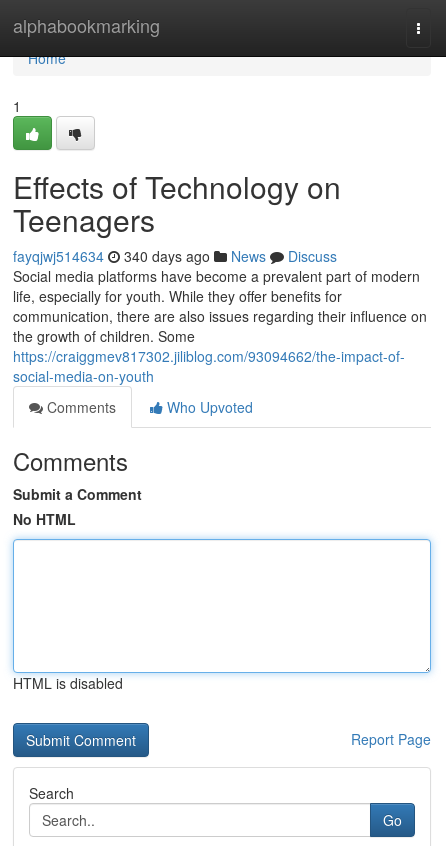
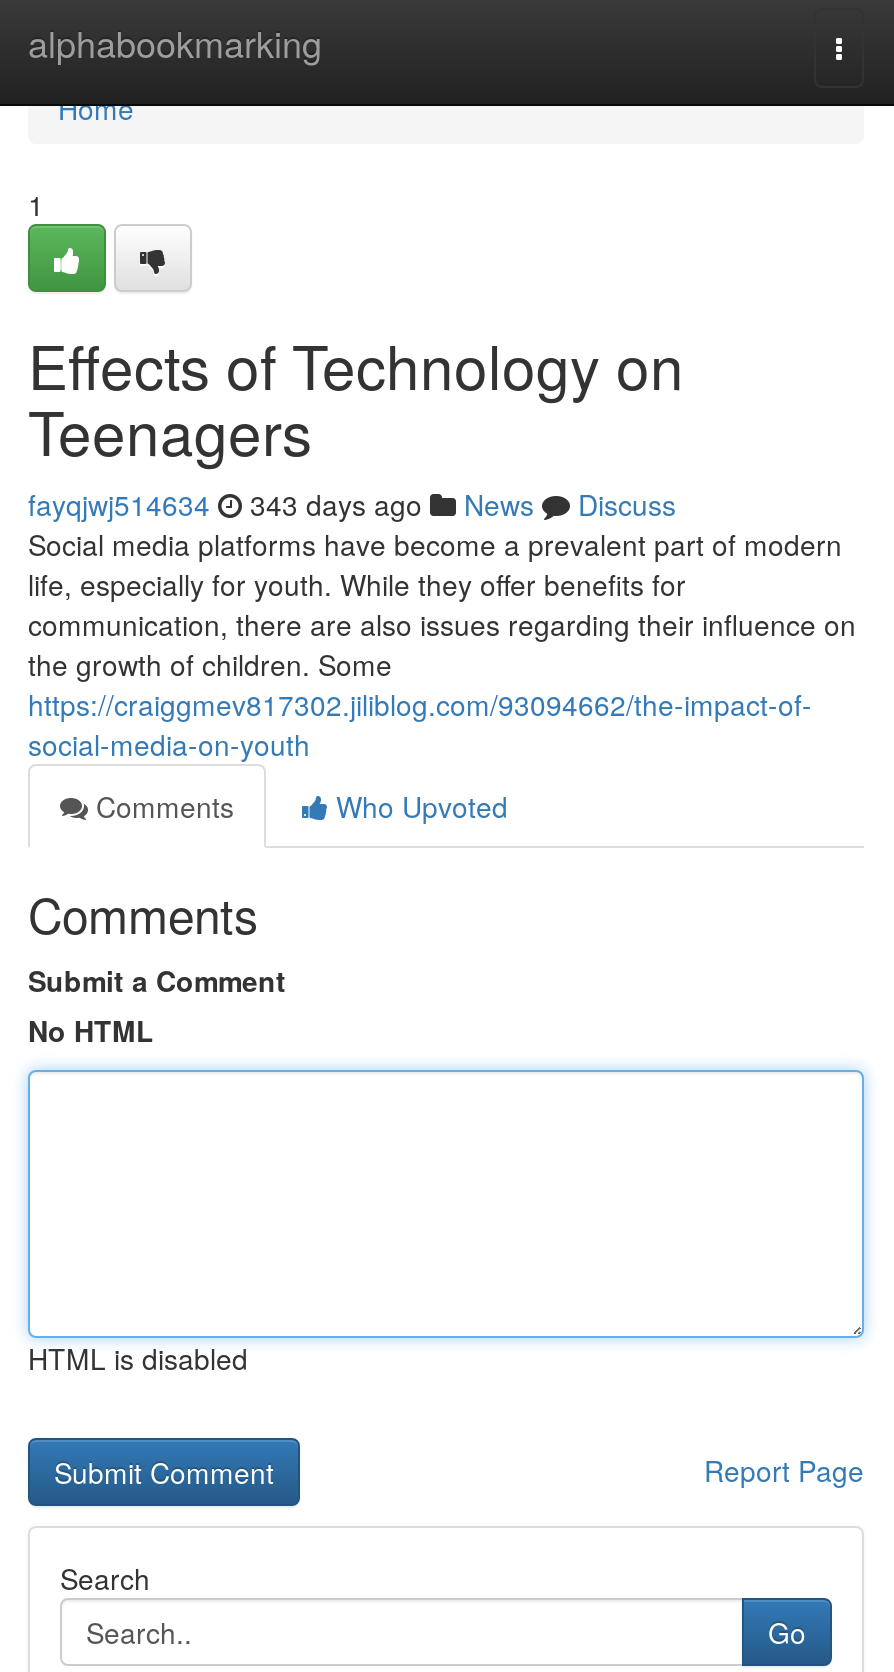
- fayqjwj514634 340 days ago News Discuss
+ fayqjwj514634 343 days ago News Discuss
